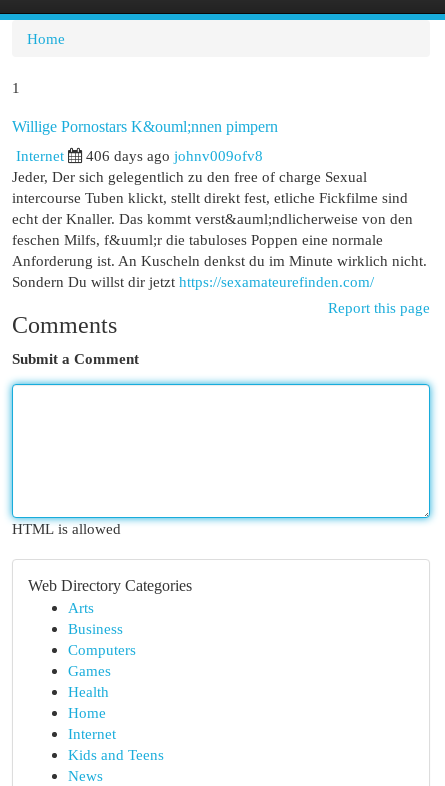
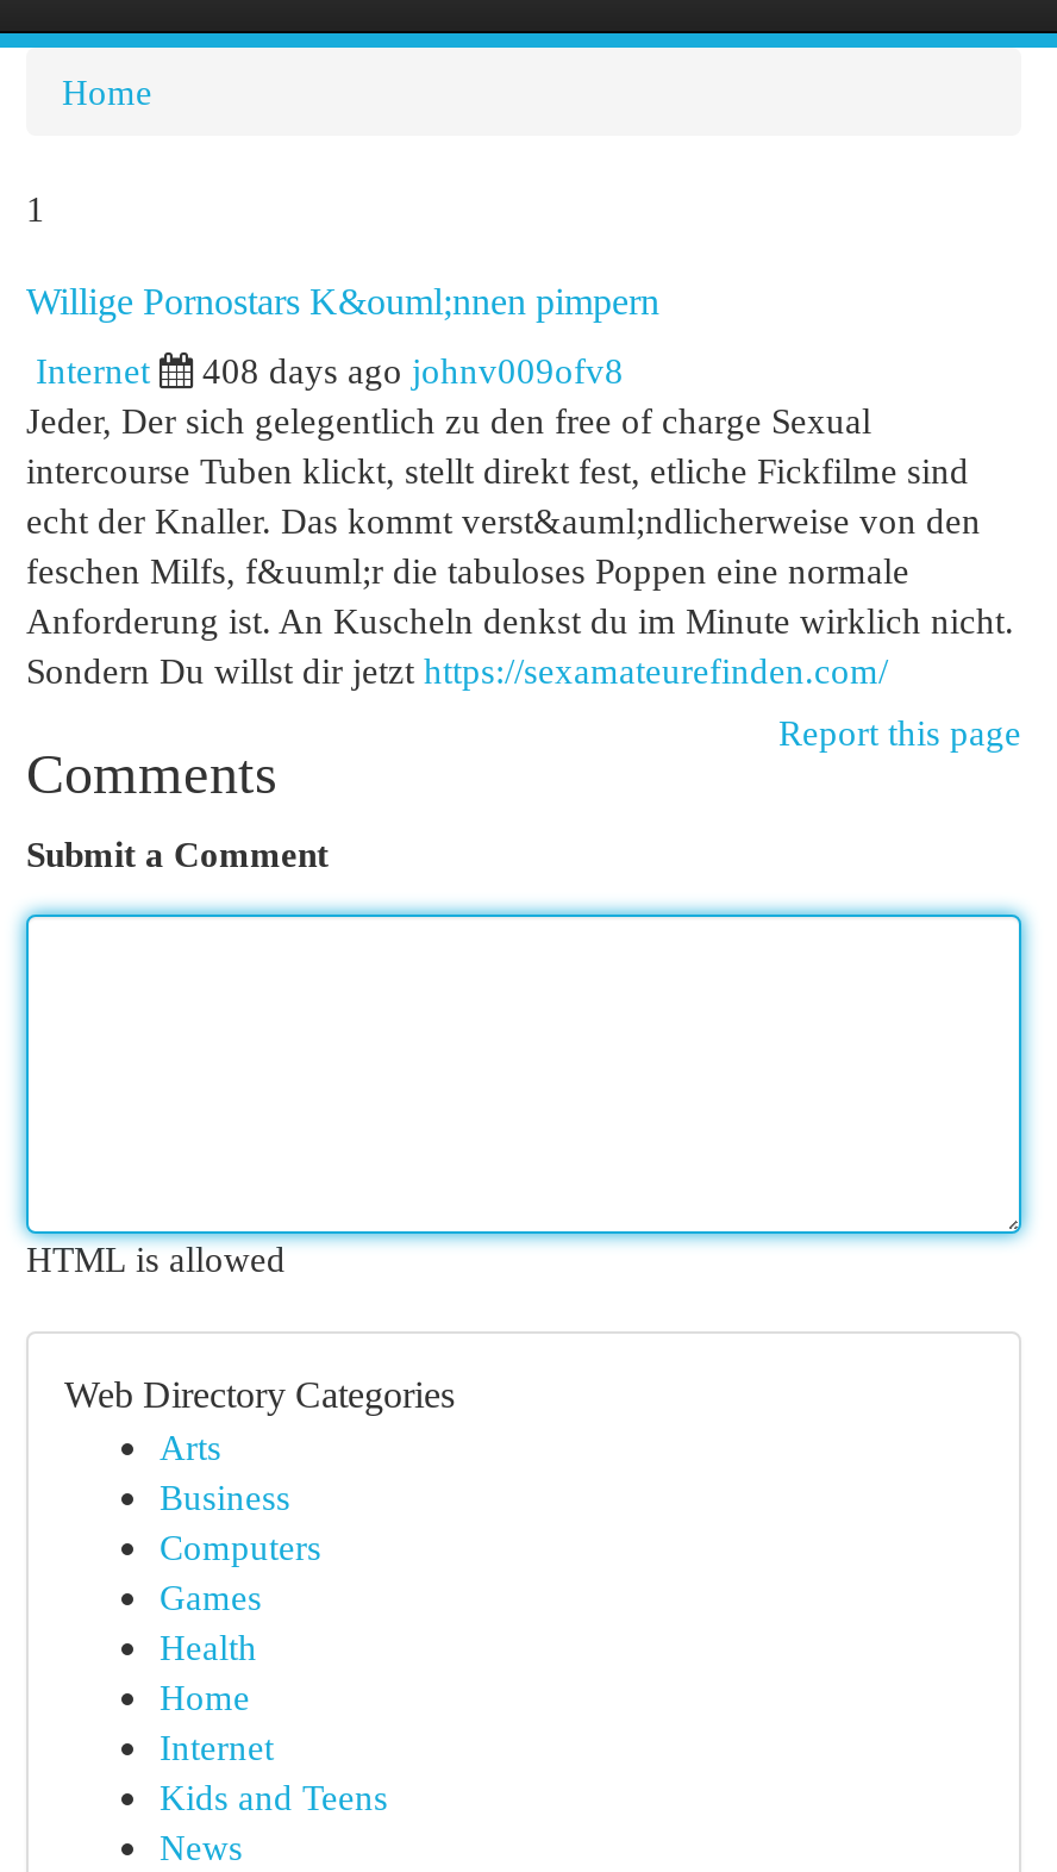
- 406 days ago johnv009ofv8
+ 408 days ago johnv009ofv8
